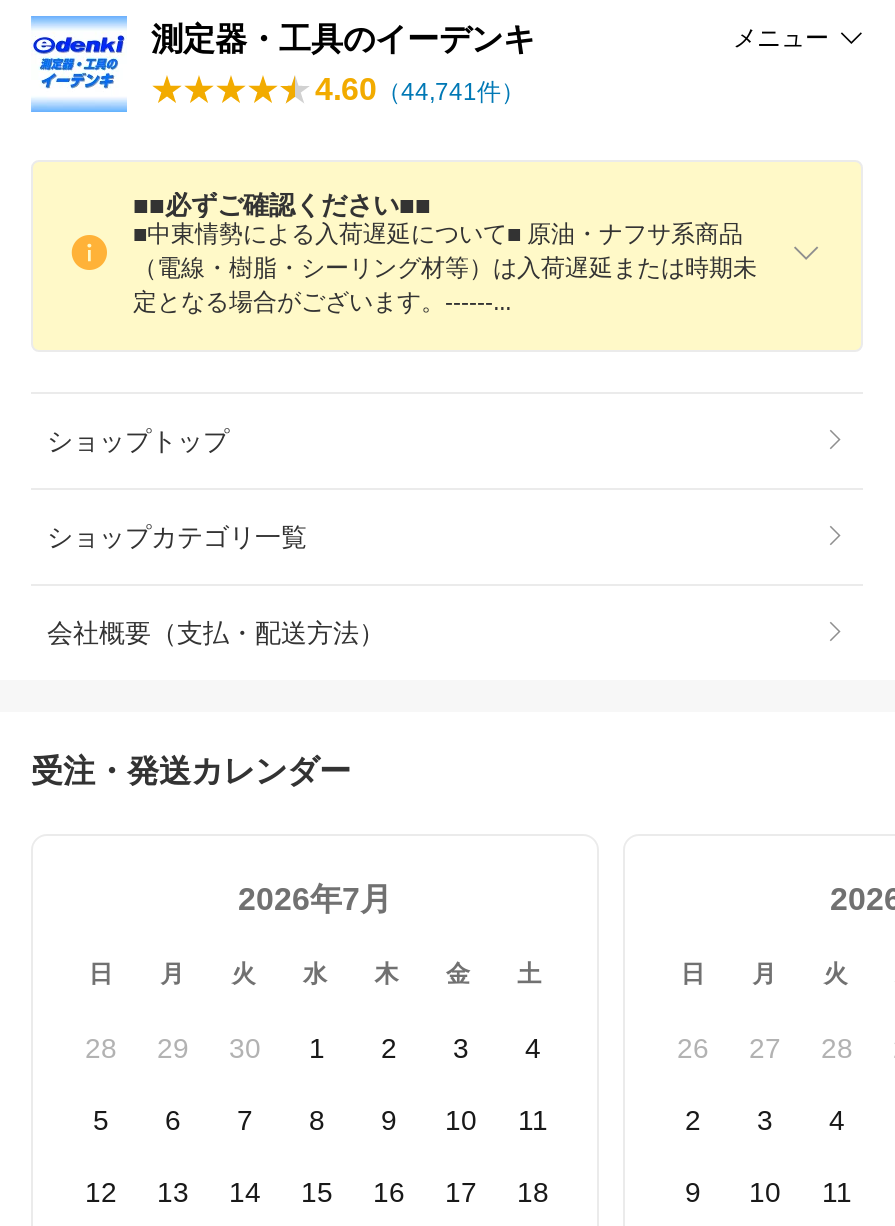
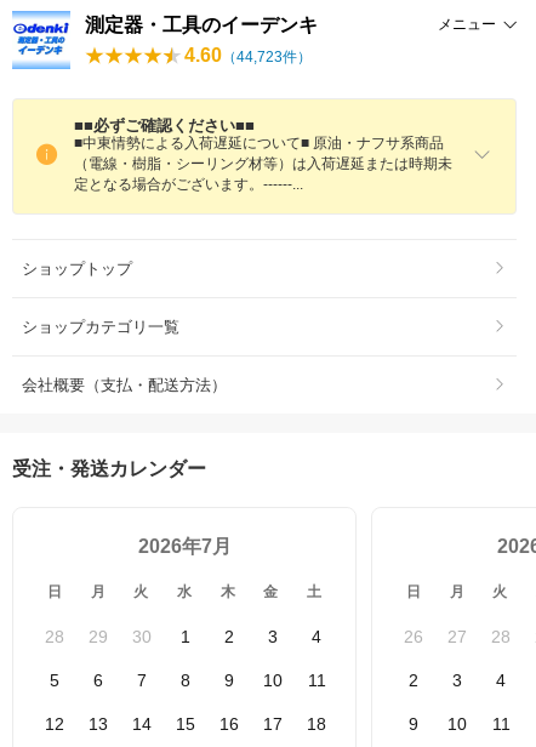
- 4.60（44,741件）
+ 4.60（44,723件）
